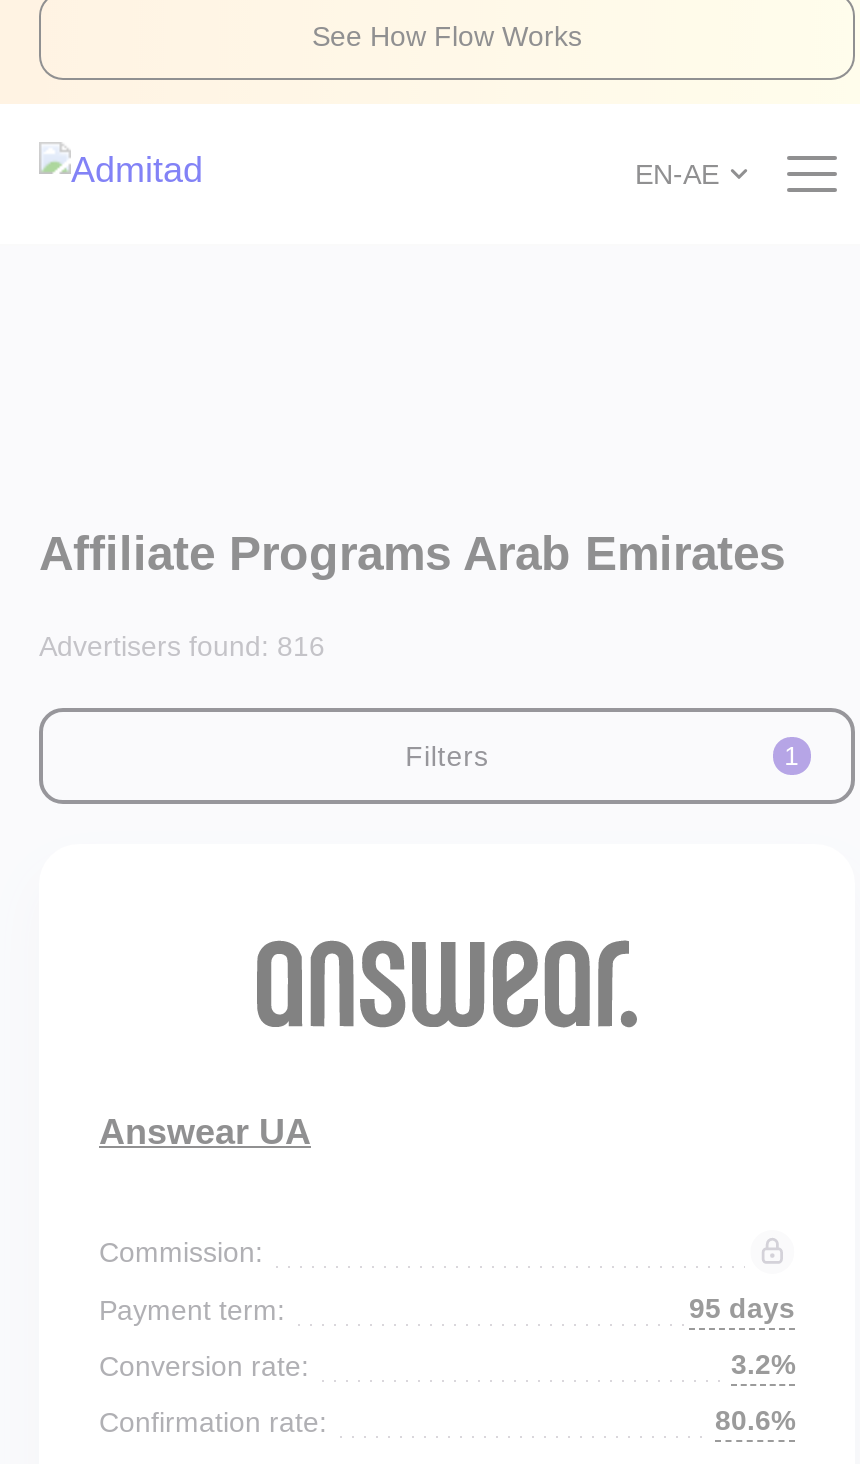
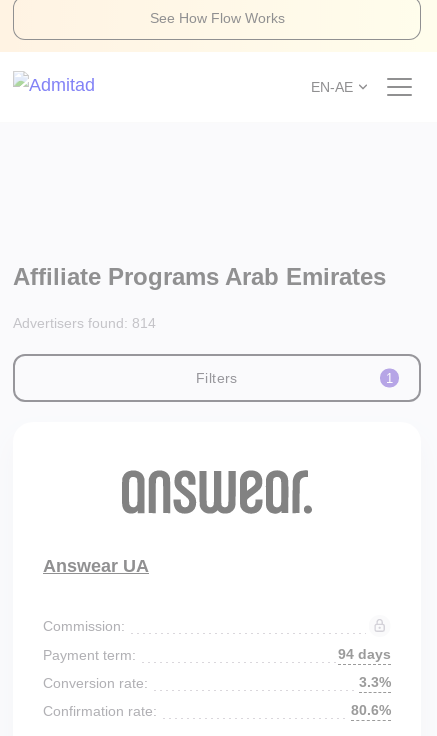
- Advertisers found: 816
+ Advertisers found: 814

- 95 days
+ 94 days

- 3.2%
+ 3.3%
